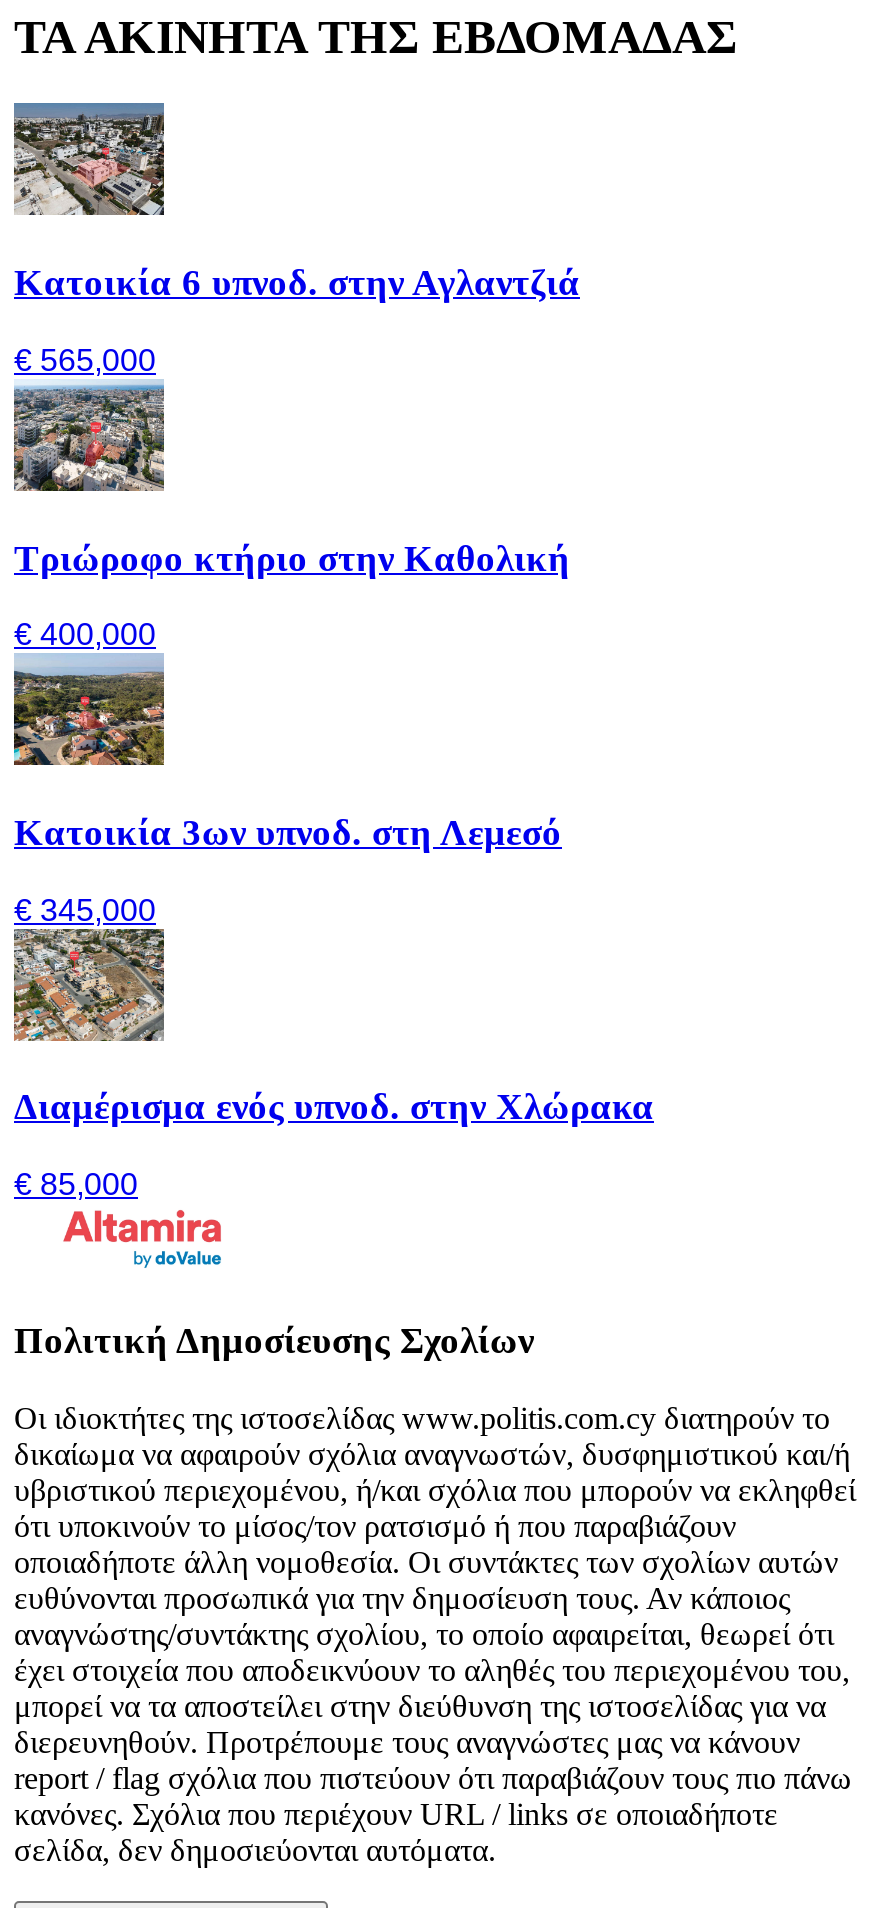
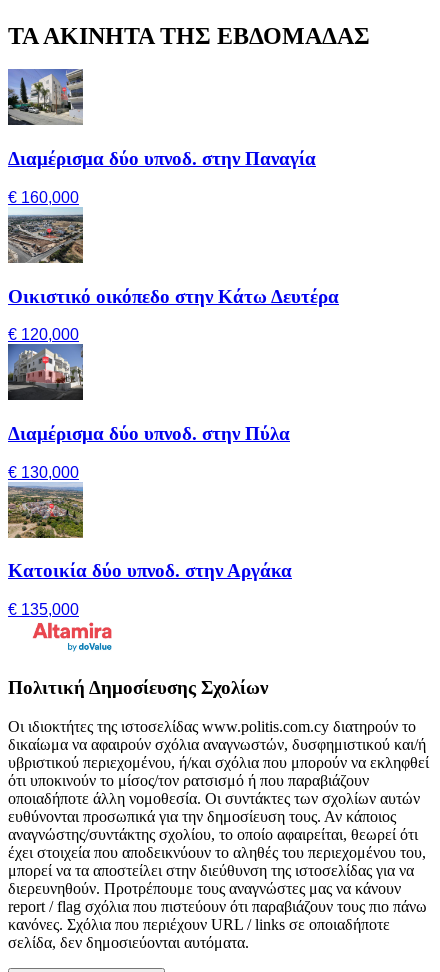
- [image]
- Κατοικία 6 υπνοδ. στην Αγλαντζιά
+ [image]
+ Διαμέρισμα δύο υπνοδ. στην Παναγία

- € 565,000
+ € 160,000

- [image]
- Τριώροφο κτήριο στην Καθολική
+ [image]
+ Οικιστικό οικόπεδο στην Κάτω Δευτέρα

- € 400,000
+ € 120,000

- [image]
- Κατοικία 3ων υπνοδ. στη Λεμεσό
+ [image]
+ Διαμέρισμα δύο υπνοδ. στην Πύλα

- € 345,000
+ € 130,000

- [image]
- Διαμέρισμα ενός υπνοδ. στην Χλώρακα
+ [image]
+ Κατοικία δύο υπνοδ. στην Αργάκα

- € 85,000
+ € 135,000
